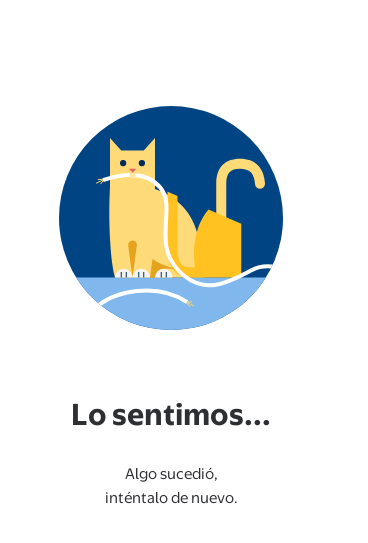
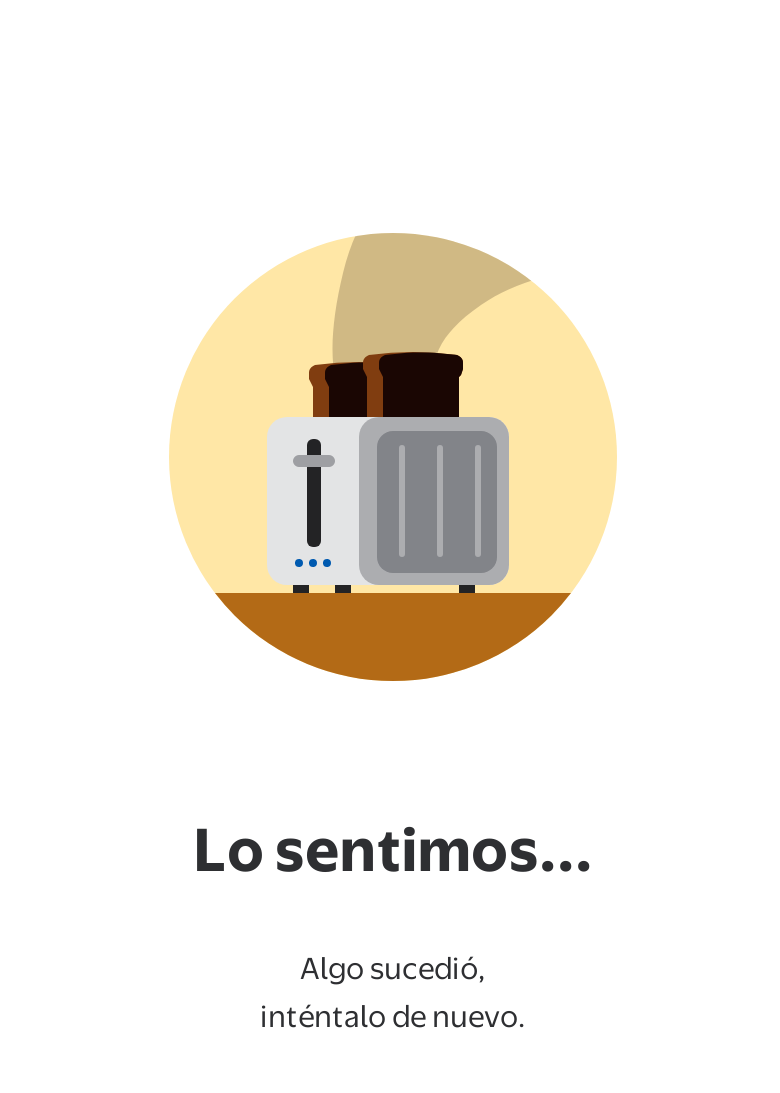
- [image]
+ [image]
